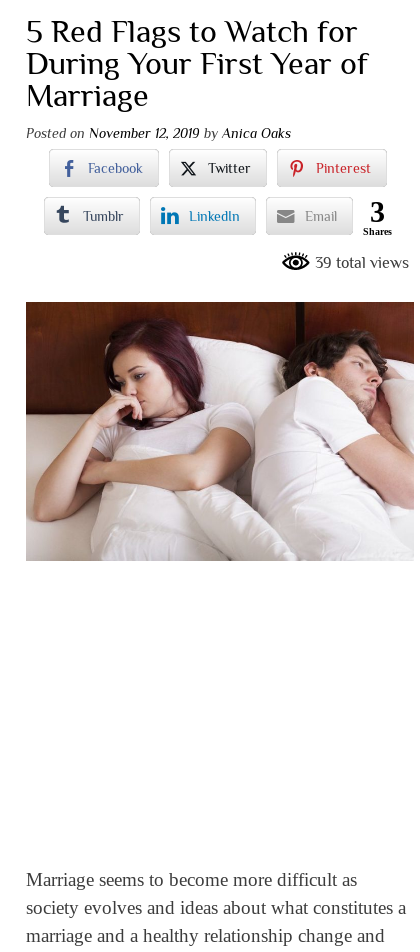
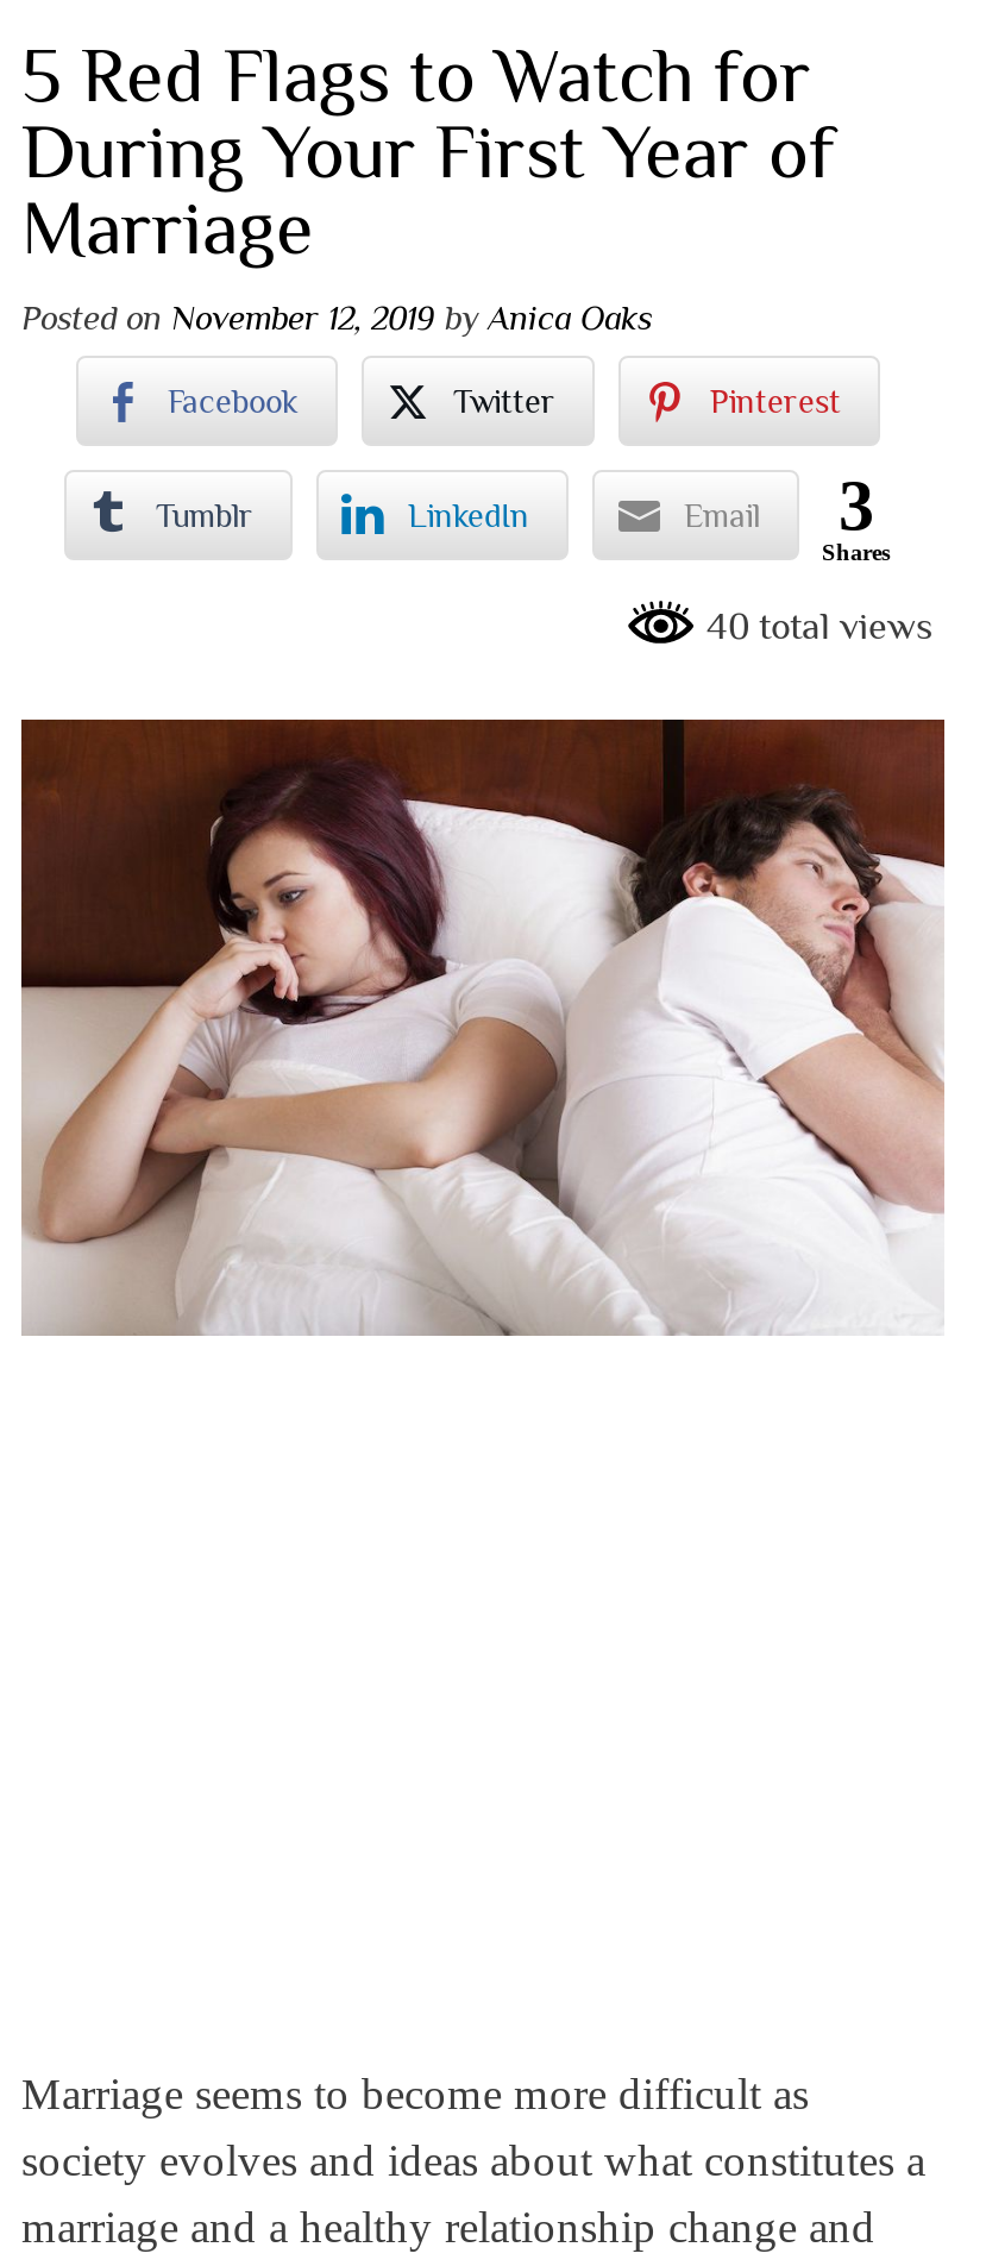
- 39 total views
+ 40 total views
